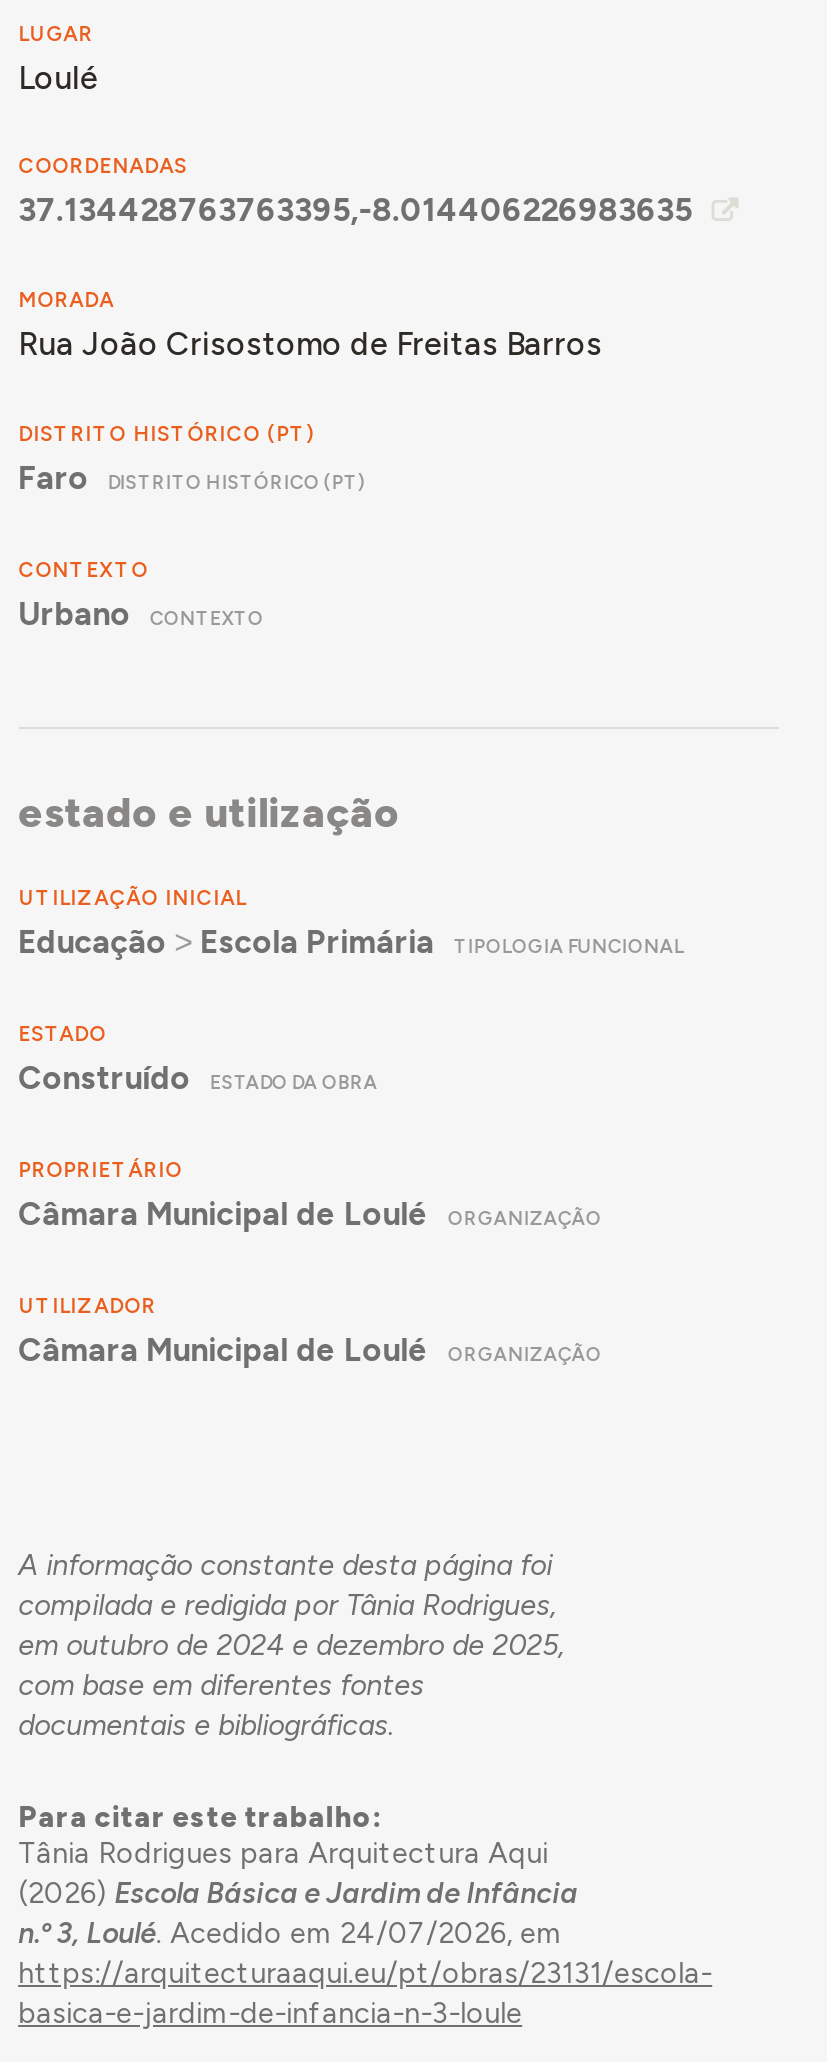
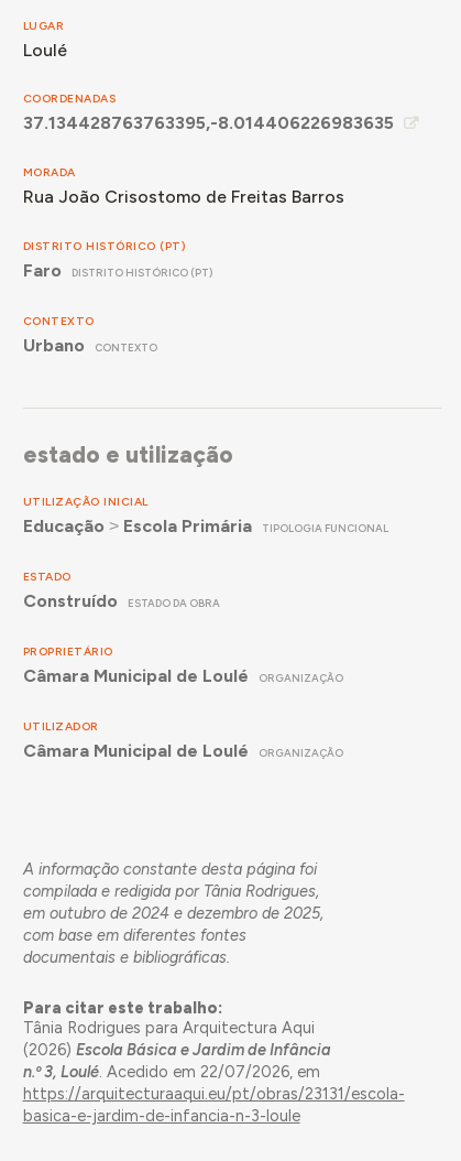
- n.º 3, Loulé. Acedido em 24/07/2026, em
+ n.º 3, Loulé. Acedido em 22/07/2026, em
